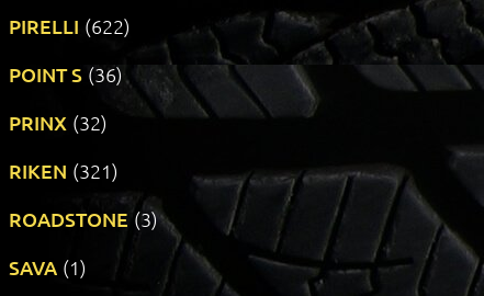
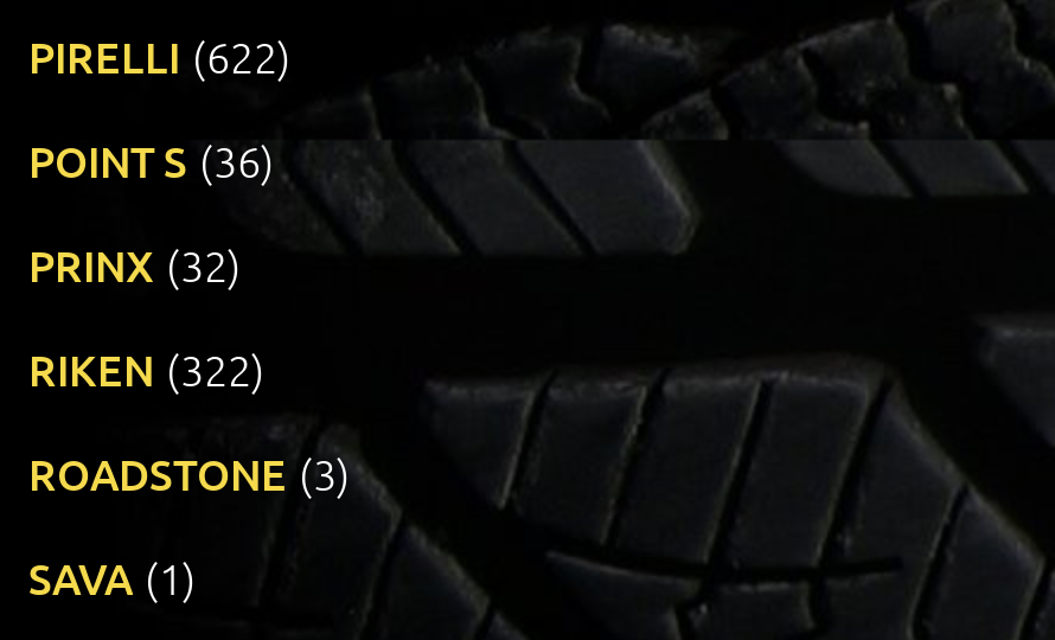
- RIKEN (321)
+ RIKEN (322)
